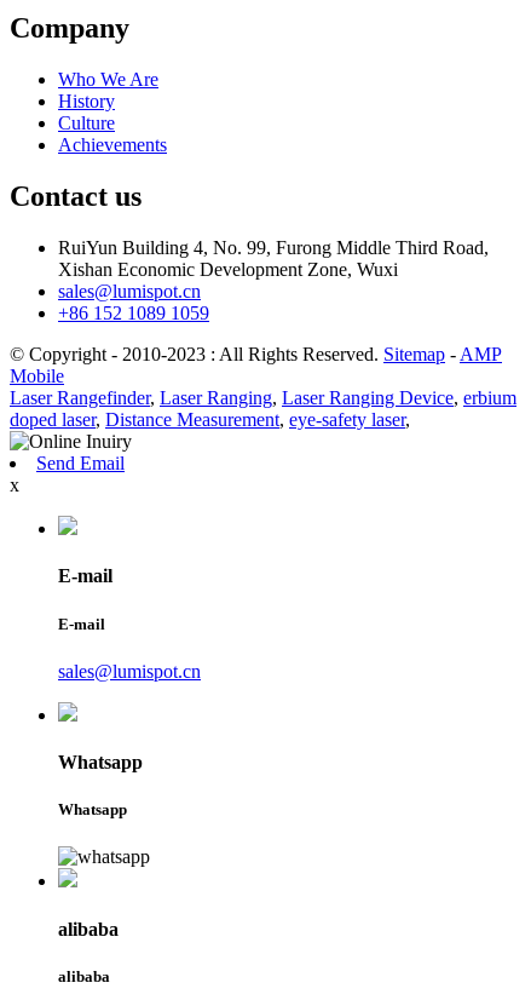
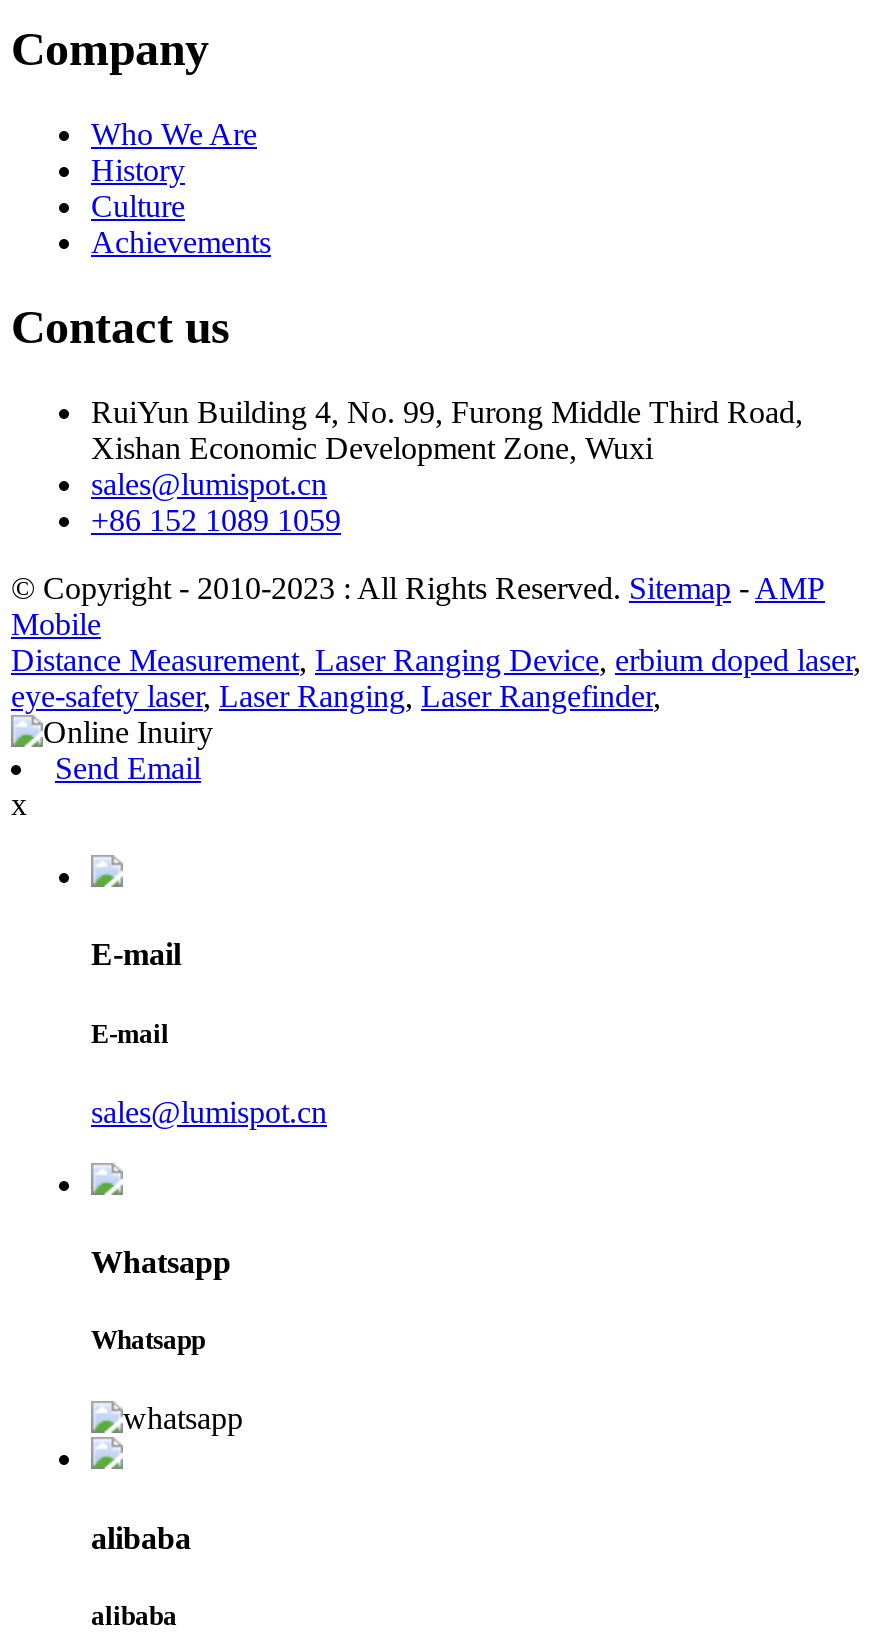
- Laser Rangefinder, Laser Ranging, Laser Ranging Device, erbium
+ Distance Measurement, Laser Ranging Device, erbium doped laser,

- doped laser, Distance Measurement, eye-safety laser,
+ eye-safety laser, Laser Ranging, Laser Rangefinder,
